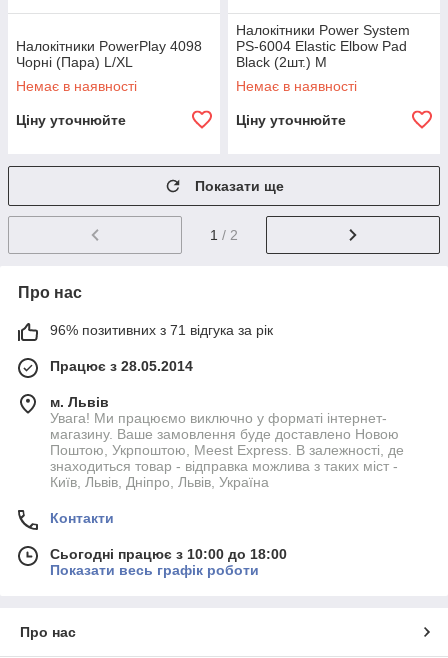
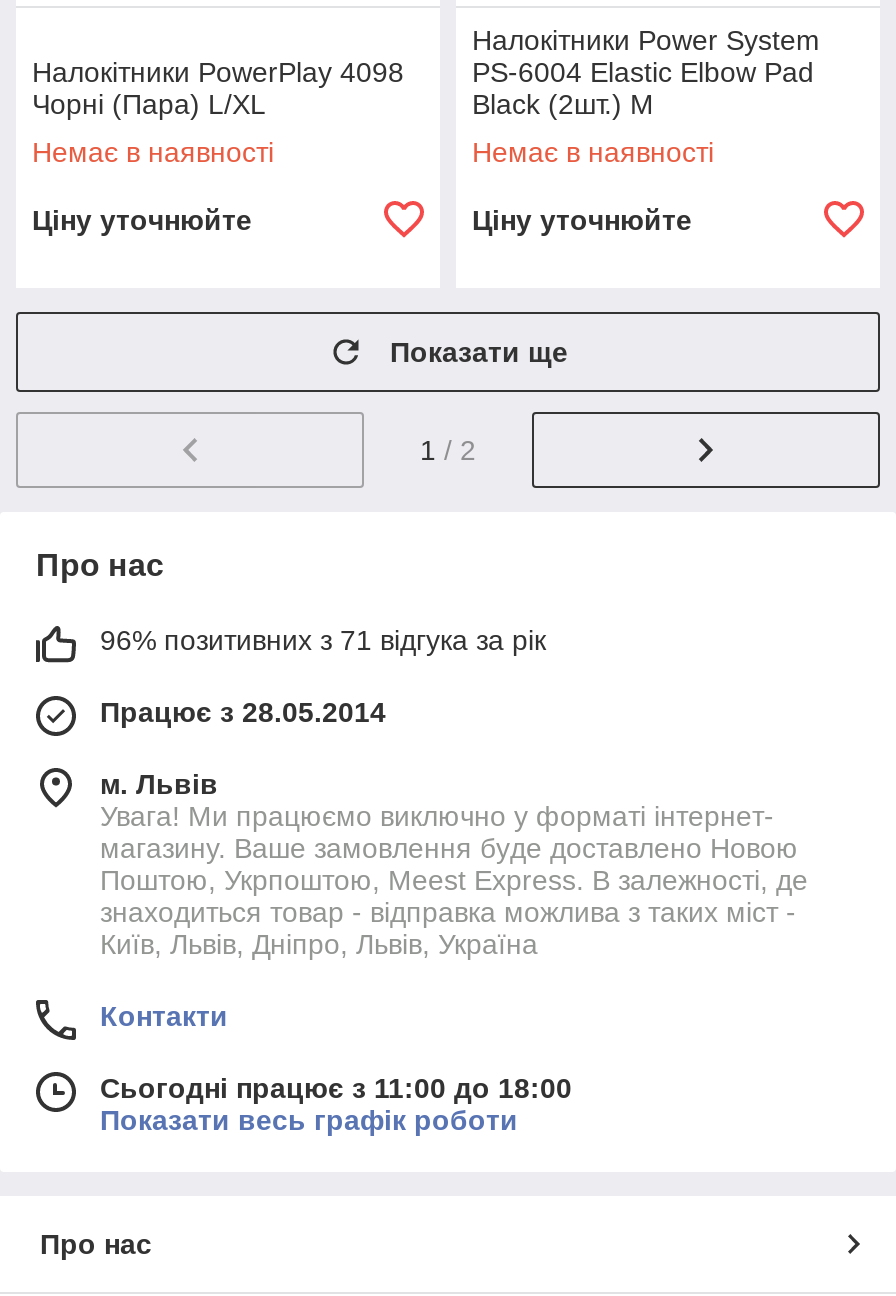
- Сьогодні працює з 10:00 до 18:00
+ Сьогодні працює з 11:00 до 18:00
